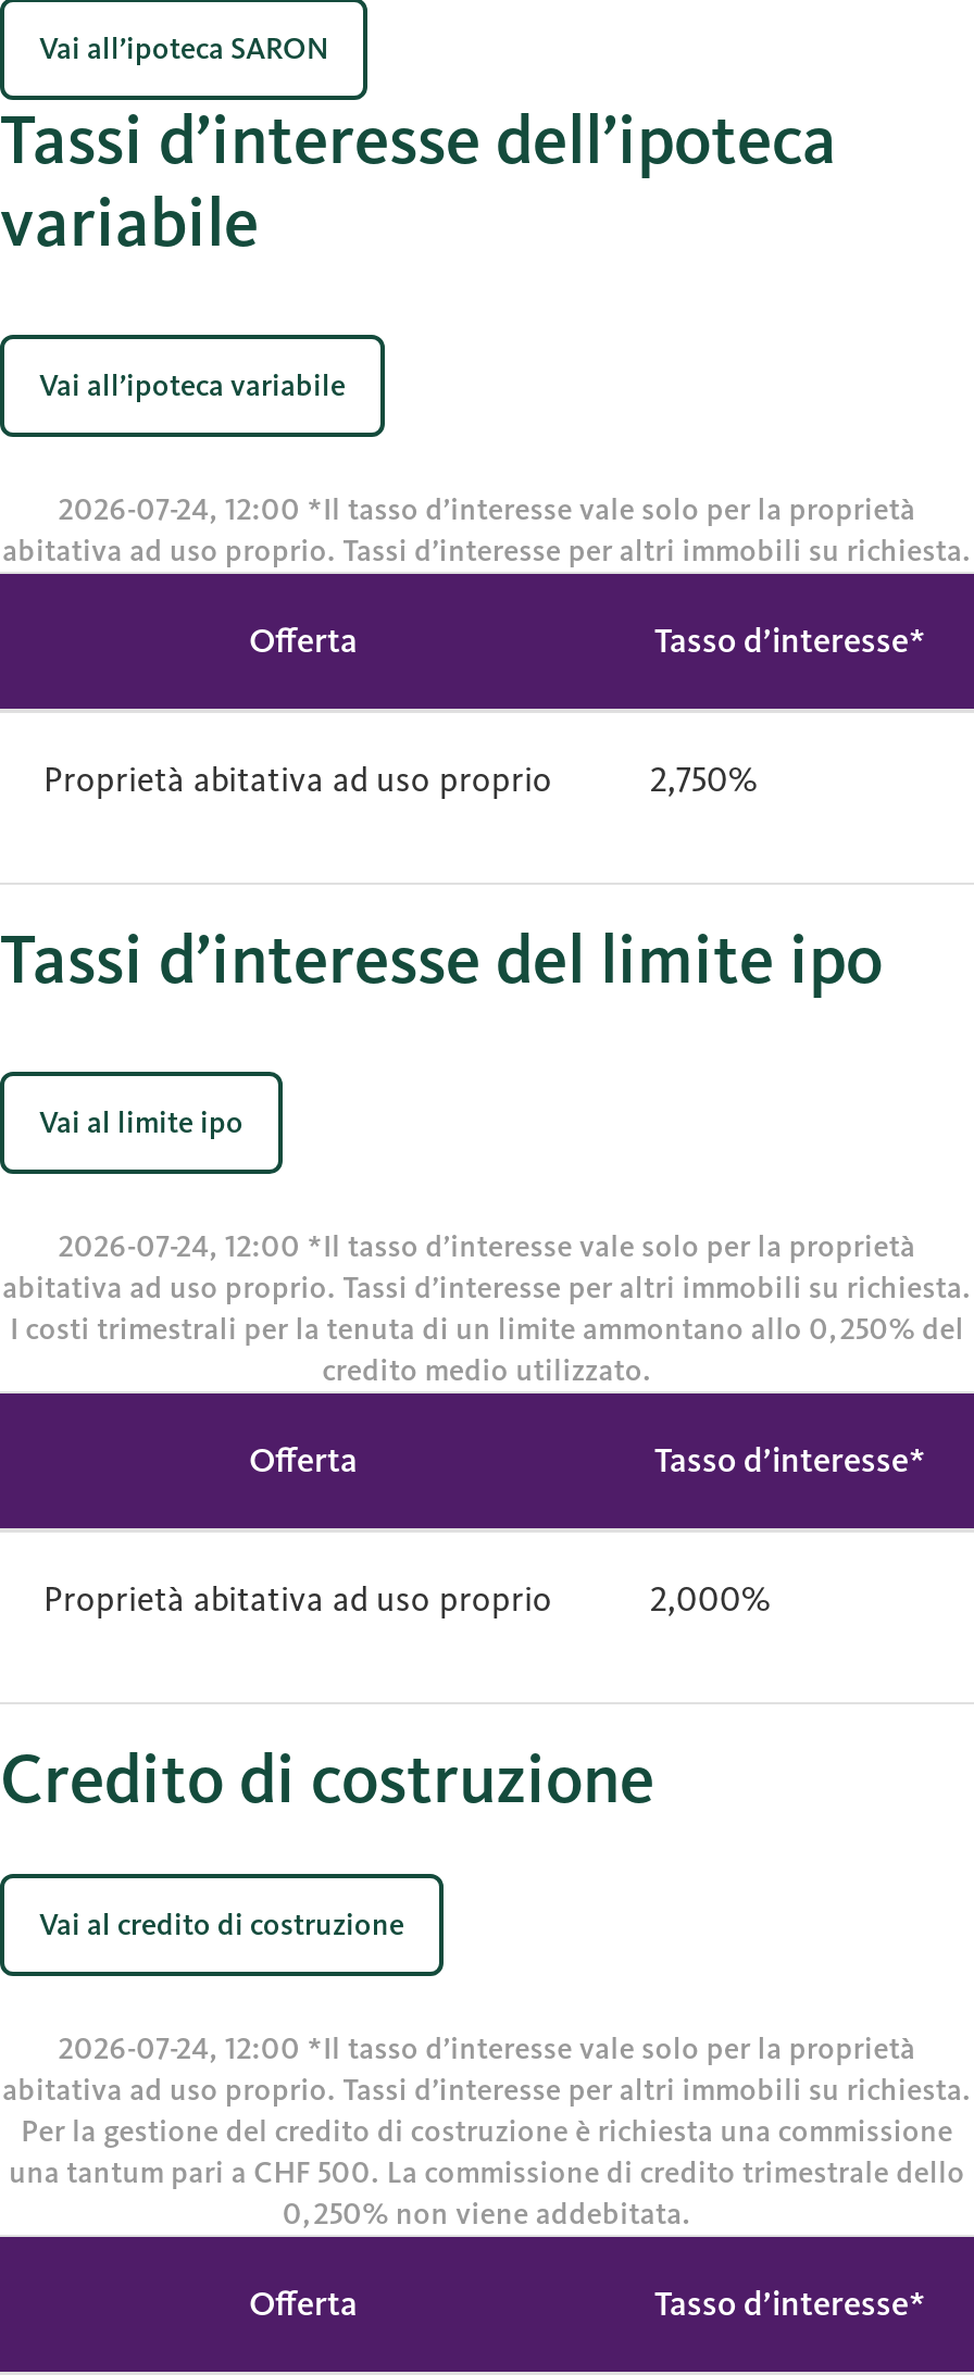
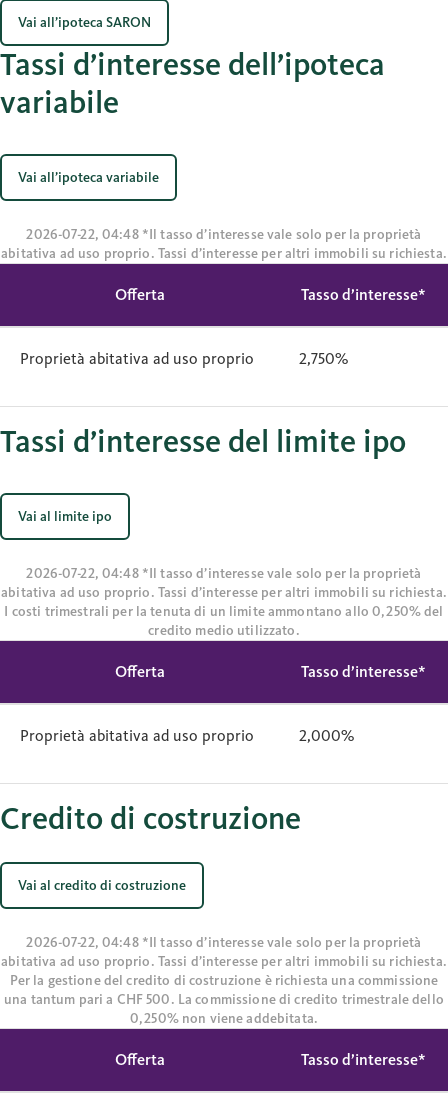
- 2026-07-24, 12:00 *Il tasso d’interesse vale solo per la proprietà
+ 2026-07-22, 04:48 *Il tasso d’interesse vale solo per la proprietà

- 2026-07-24, 12:00 *Il tasso d’interesse vale solo per la proprietà
+ 2026-07-22, 04:48 *Il tasso d’interesse vale solo per la proprietà

- 2026-07-24, 12:00 *Il tasso d’interesse vale solo per la proprietà
+ 2026-07-22, 04:48 *Il tasso d’interesse vale solo per la proprietà
